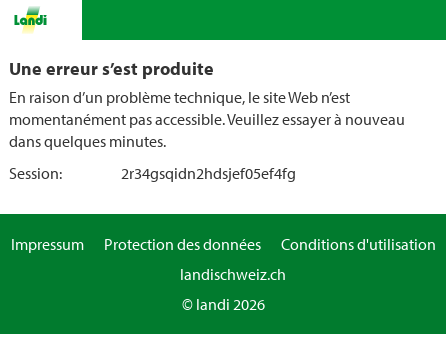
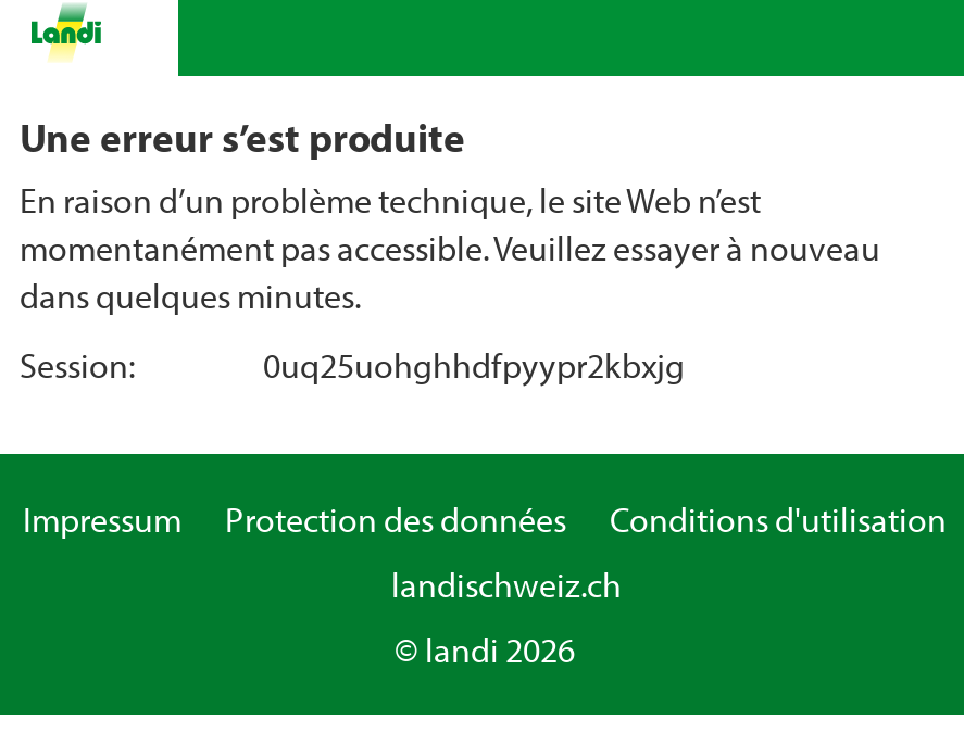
- 2r34gsqidn2hdsjef05ef4fg
+ 0uq25uohghhdfpyypr2kbxjg
